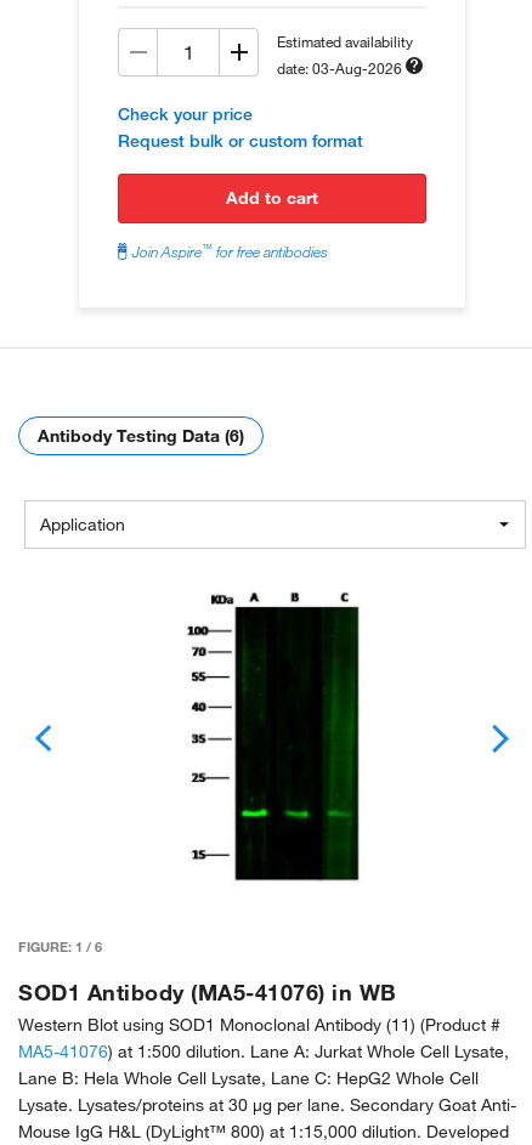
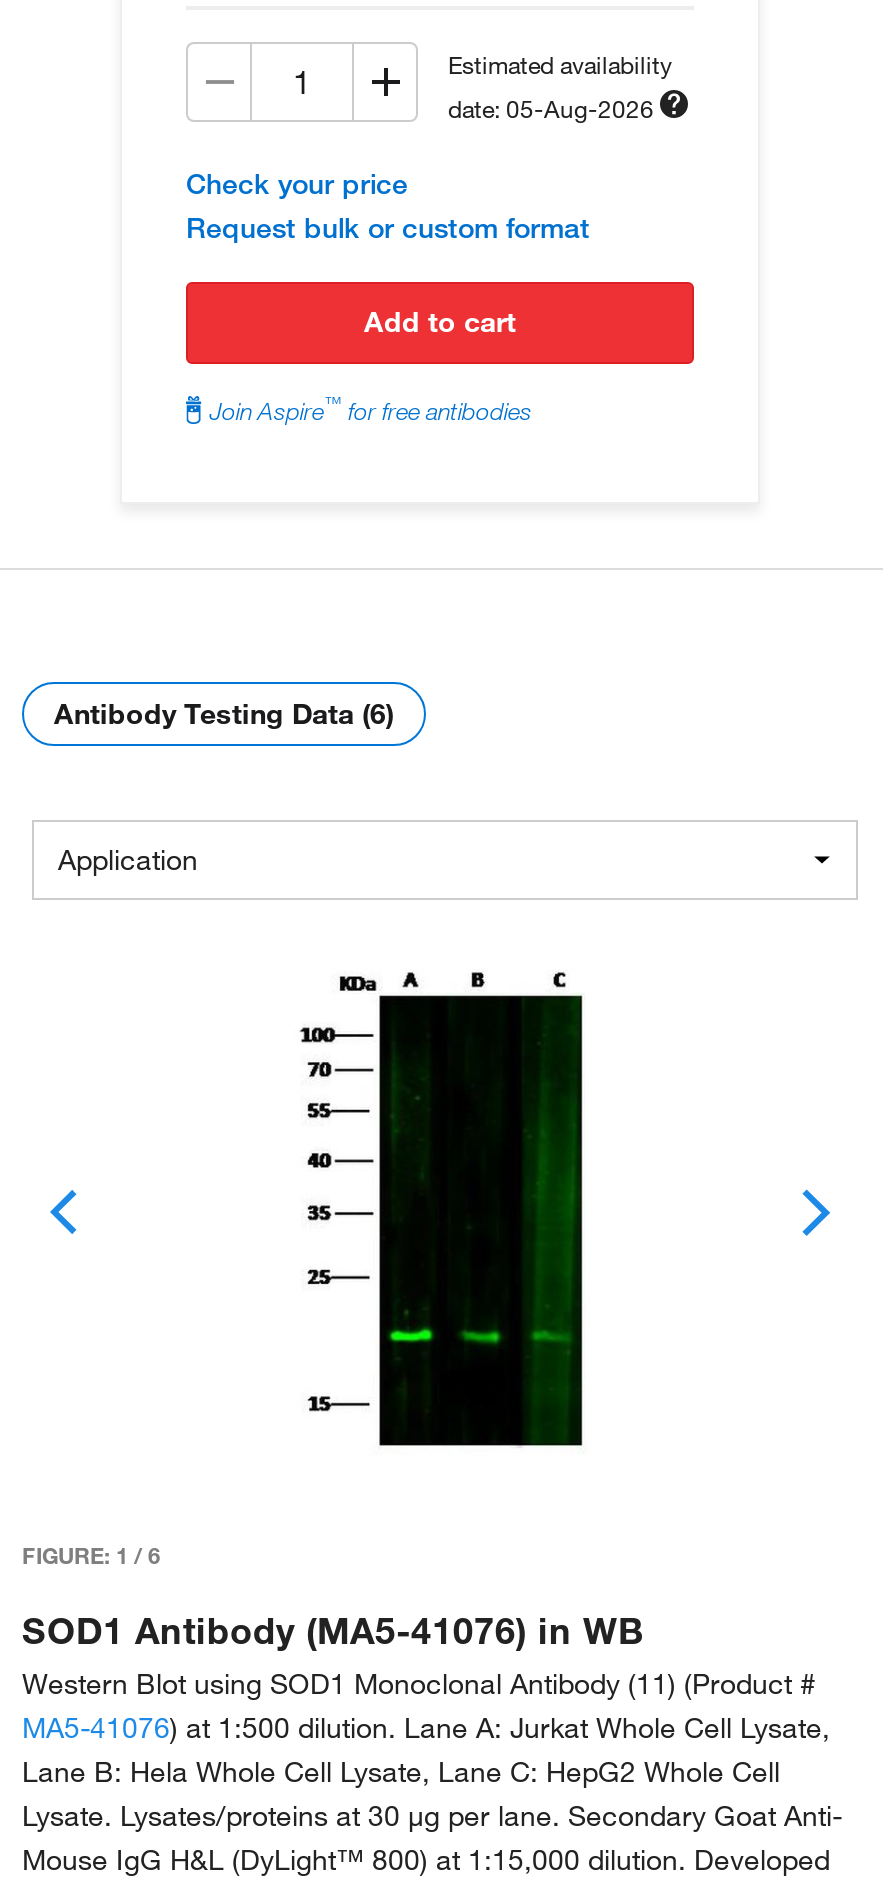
- date: 03-Aug-2026
+ date: 05-Aug-2026
